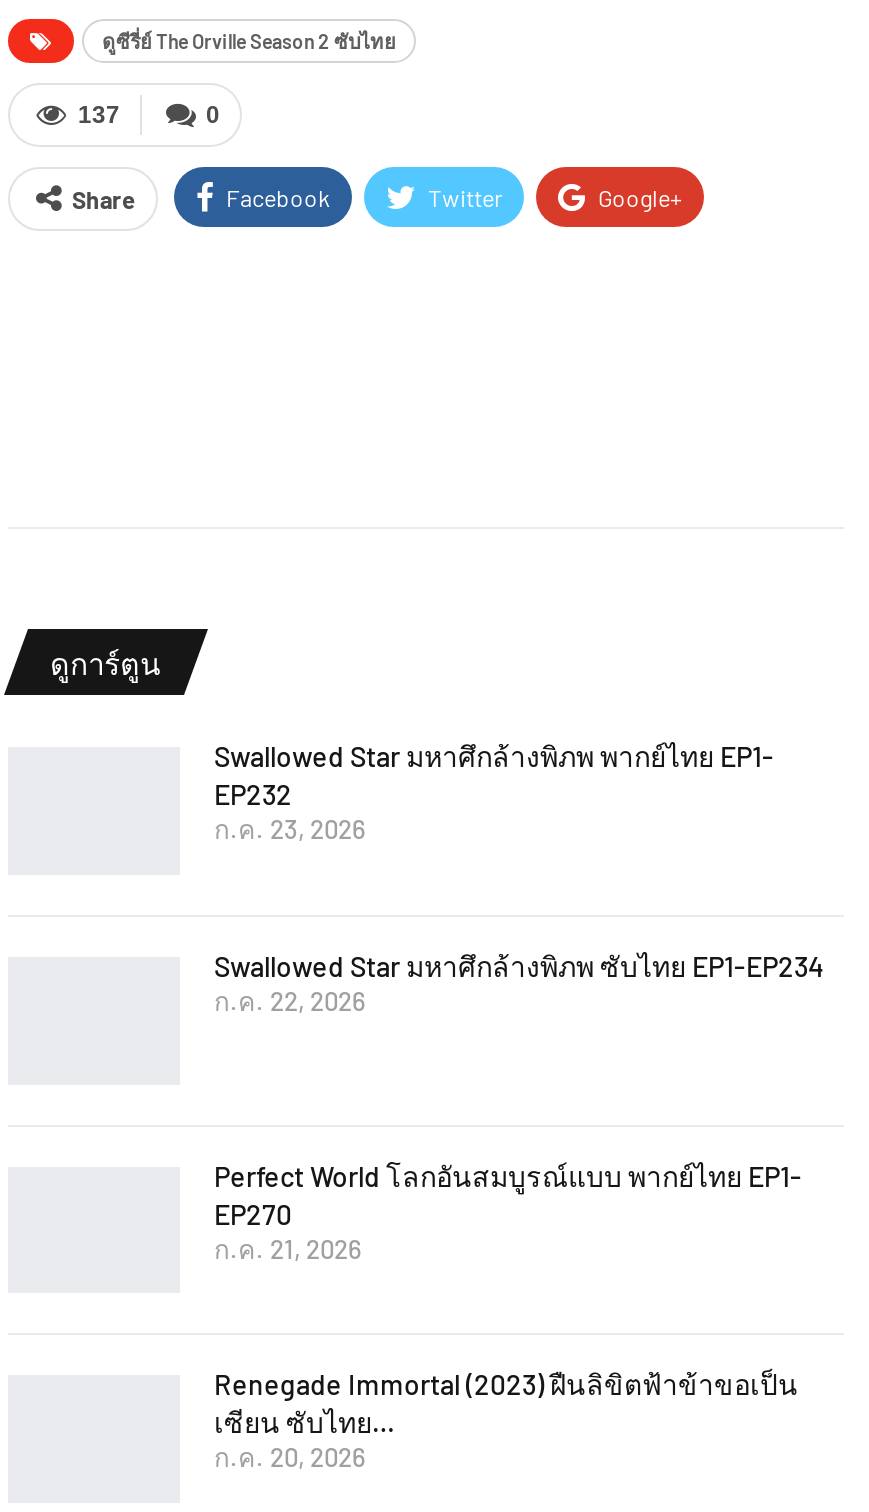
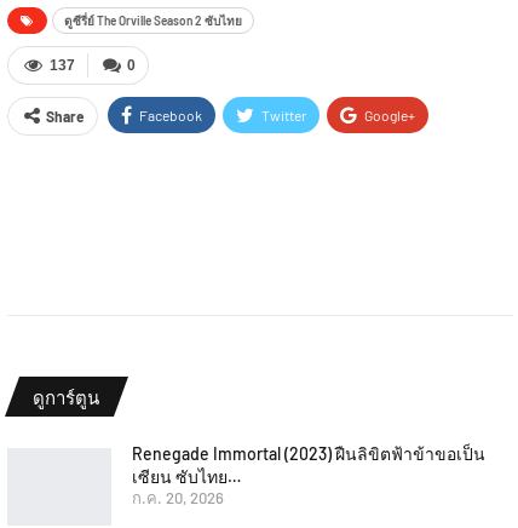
- Swallowed Star มหาศึกล้างพิภพ พากย์ไทย EP1-
- EP232
- ก.ค. 23, 2026

- Swallowed Star มหาศึกล้างพิภพ ซับไทย EP1-EP234
- ก.ค. 22, 2026

- Perfect World โลกอันสมบูรณ์แบบ พากย์ไทย EP1-
- EP270
- ก.ค. 21, 2026
